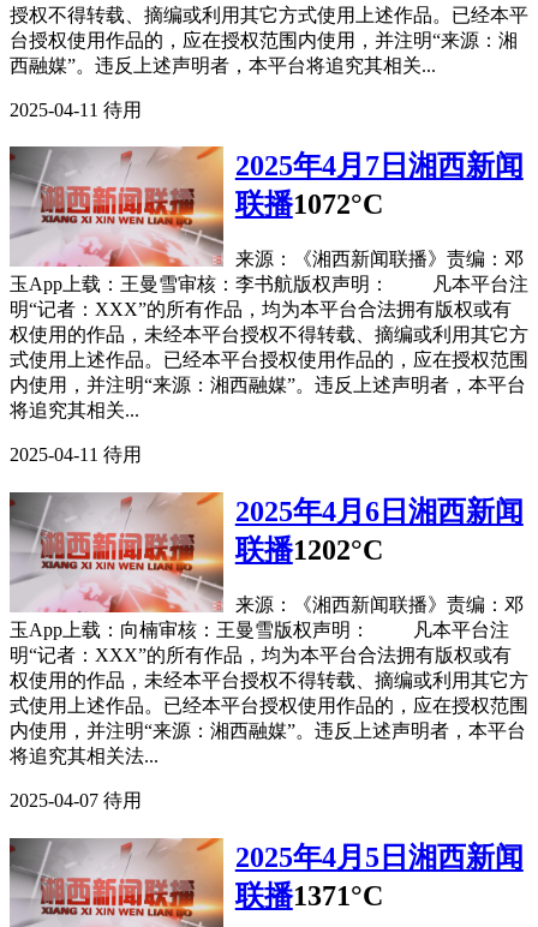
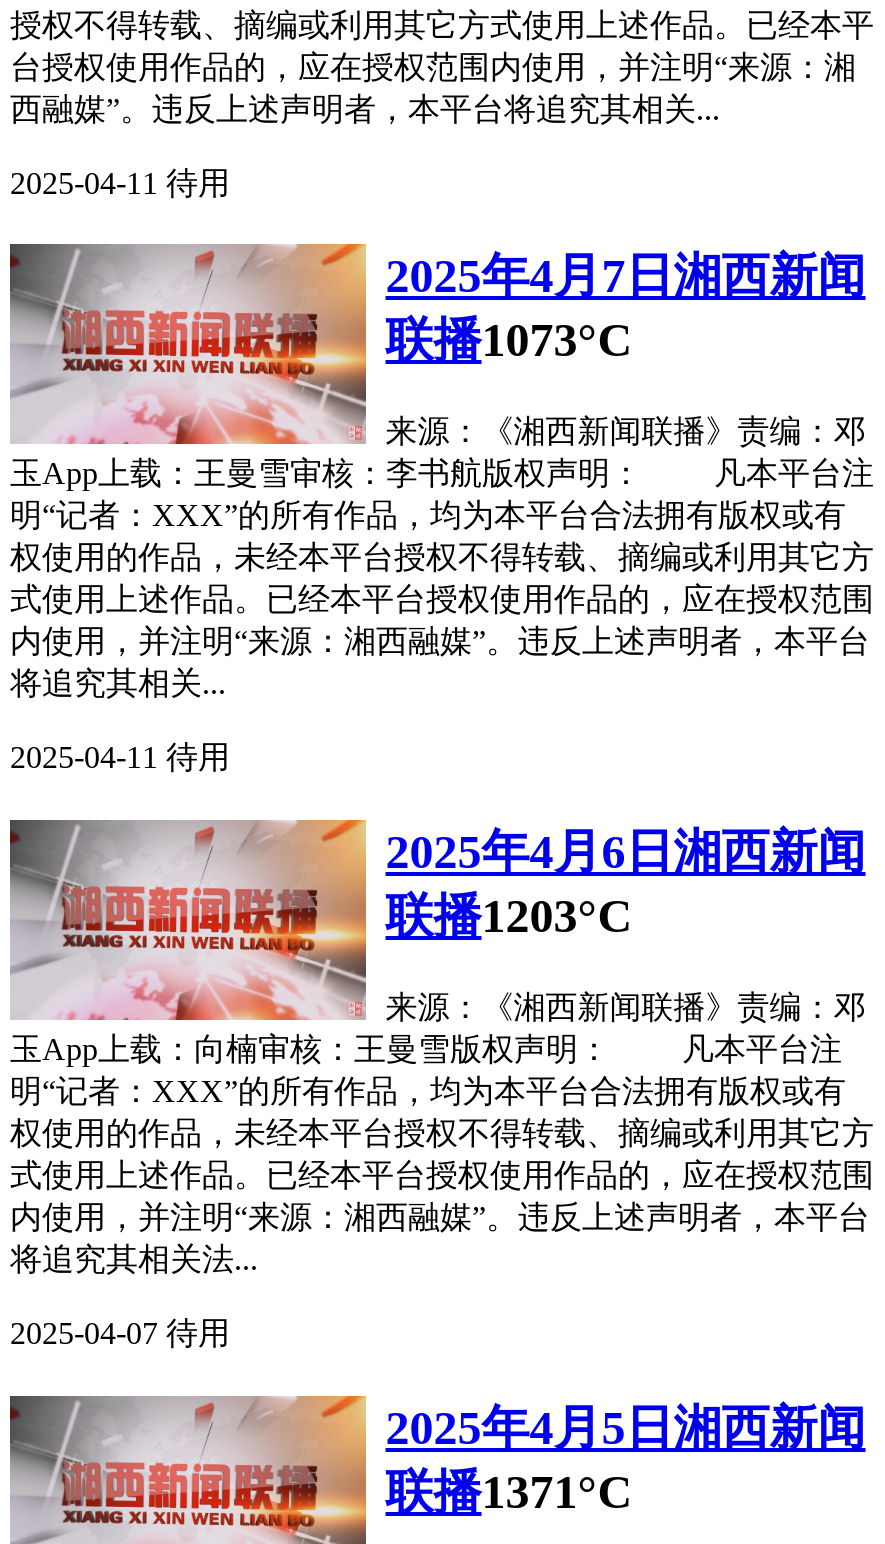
- 联播1072°C
+ 联播1073°C

- 联播1202°C
+ 联播1203°C
